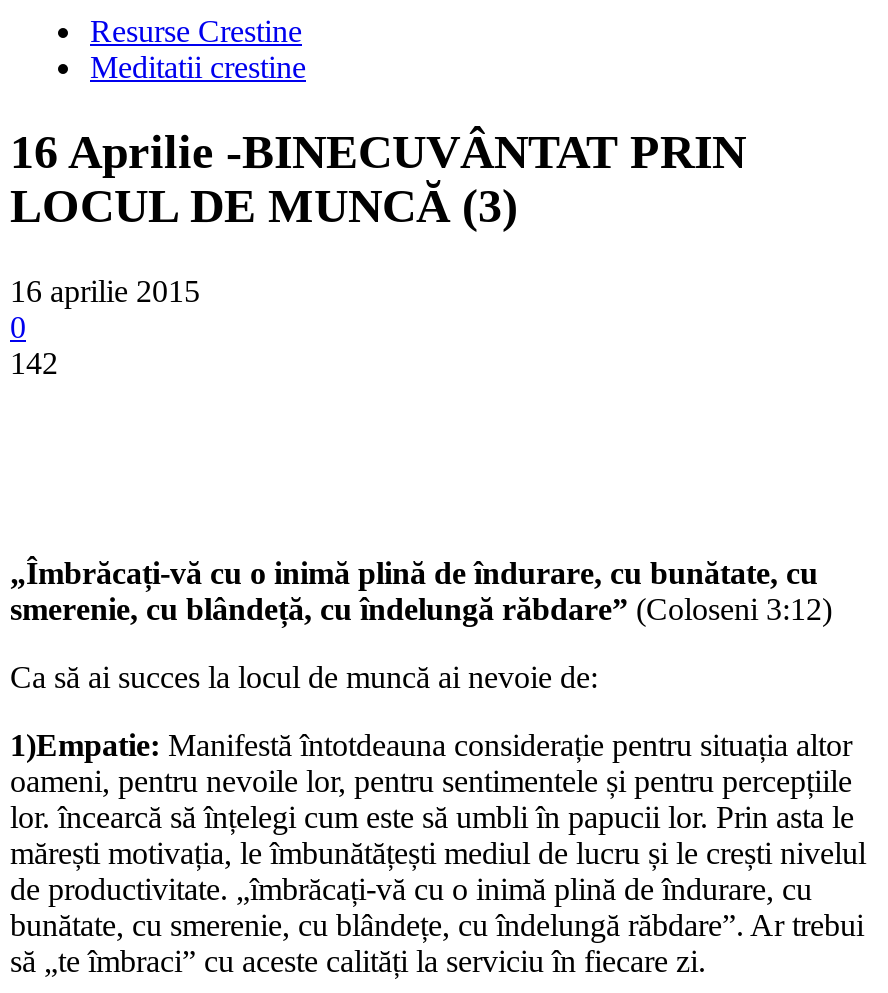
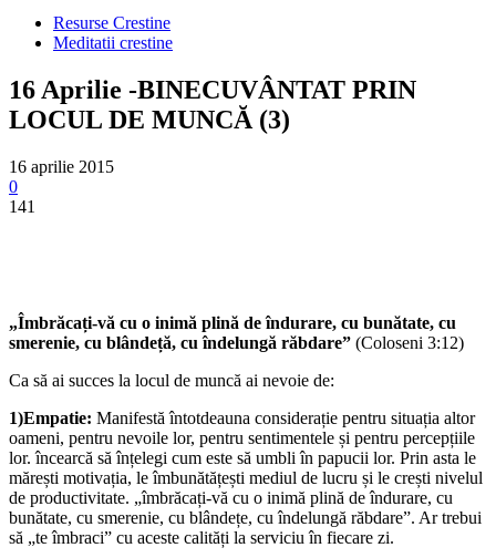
- 142
+ 141
